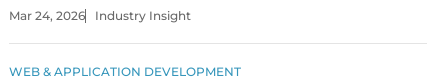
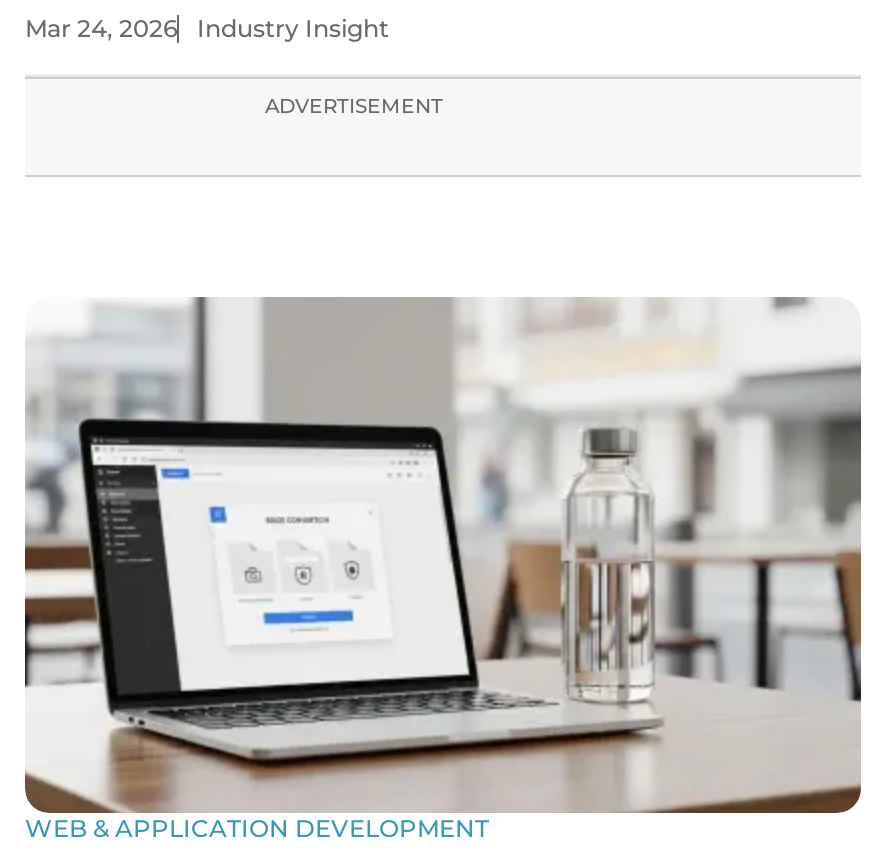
+ [image]

+ ADVERTISEMENT
